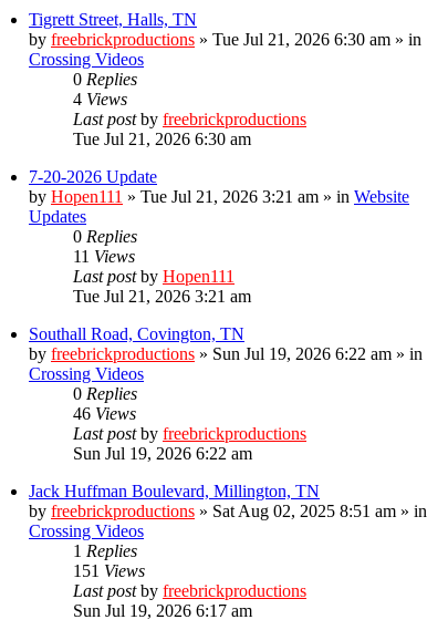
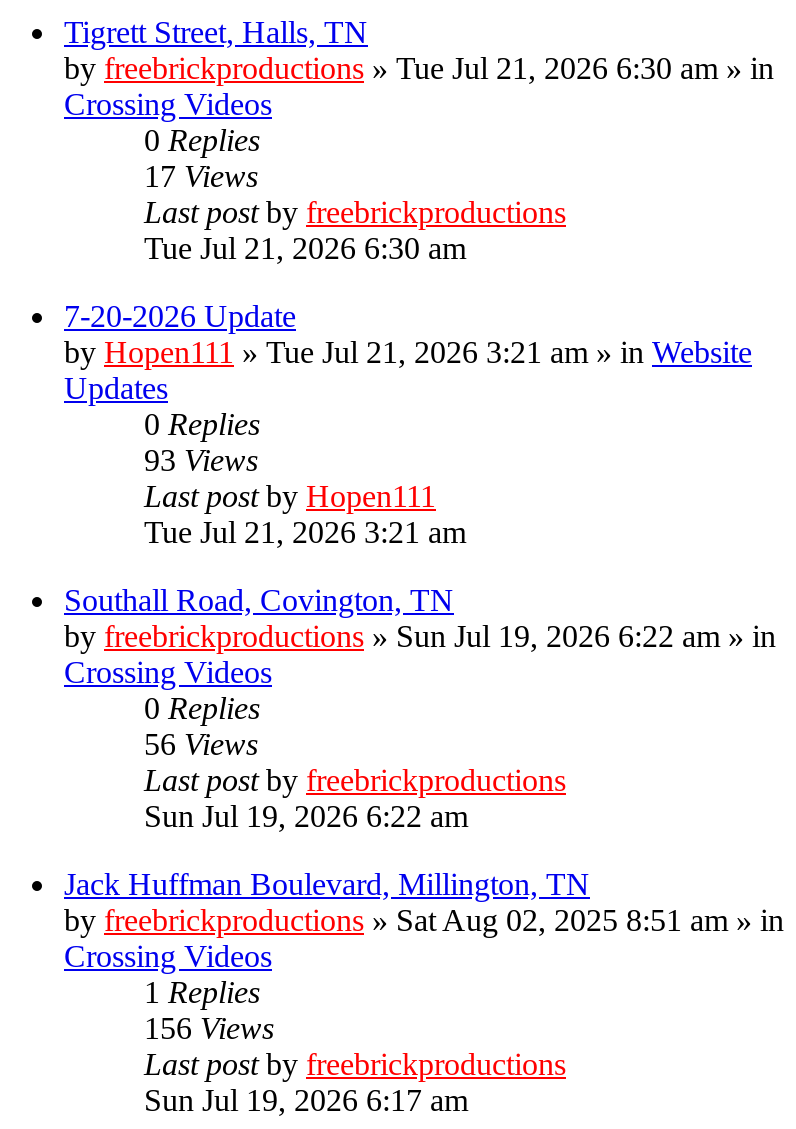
- 4 Views
+ 17 Views

- 11 Views
+ 93 Views

- 46 Views
+ 56 Views

- 151 Views
+ 156 Views
